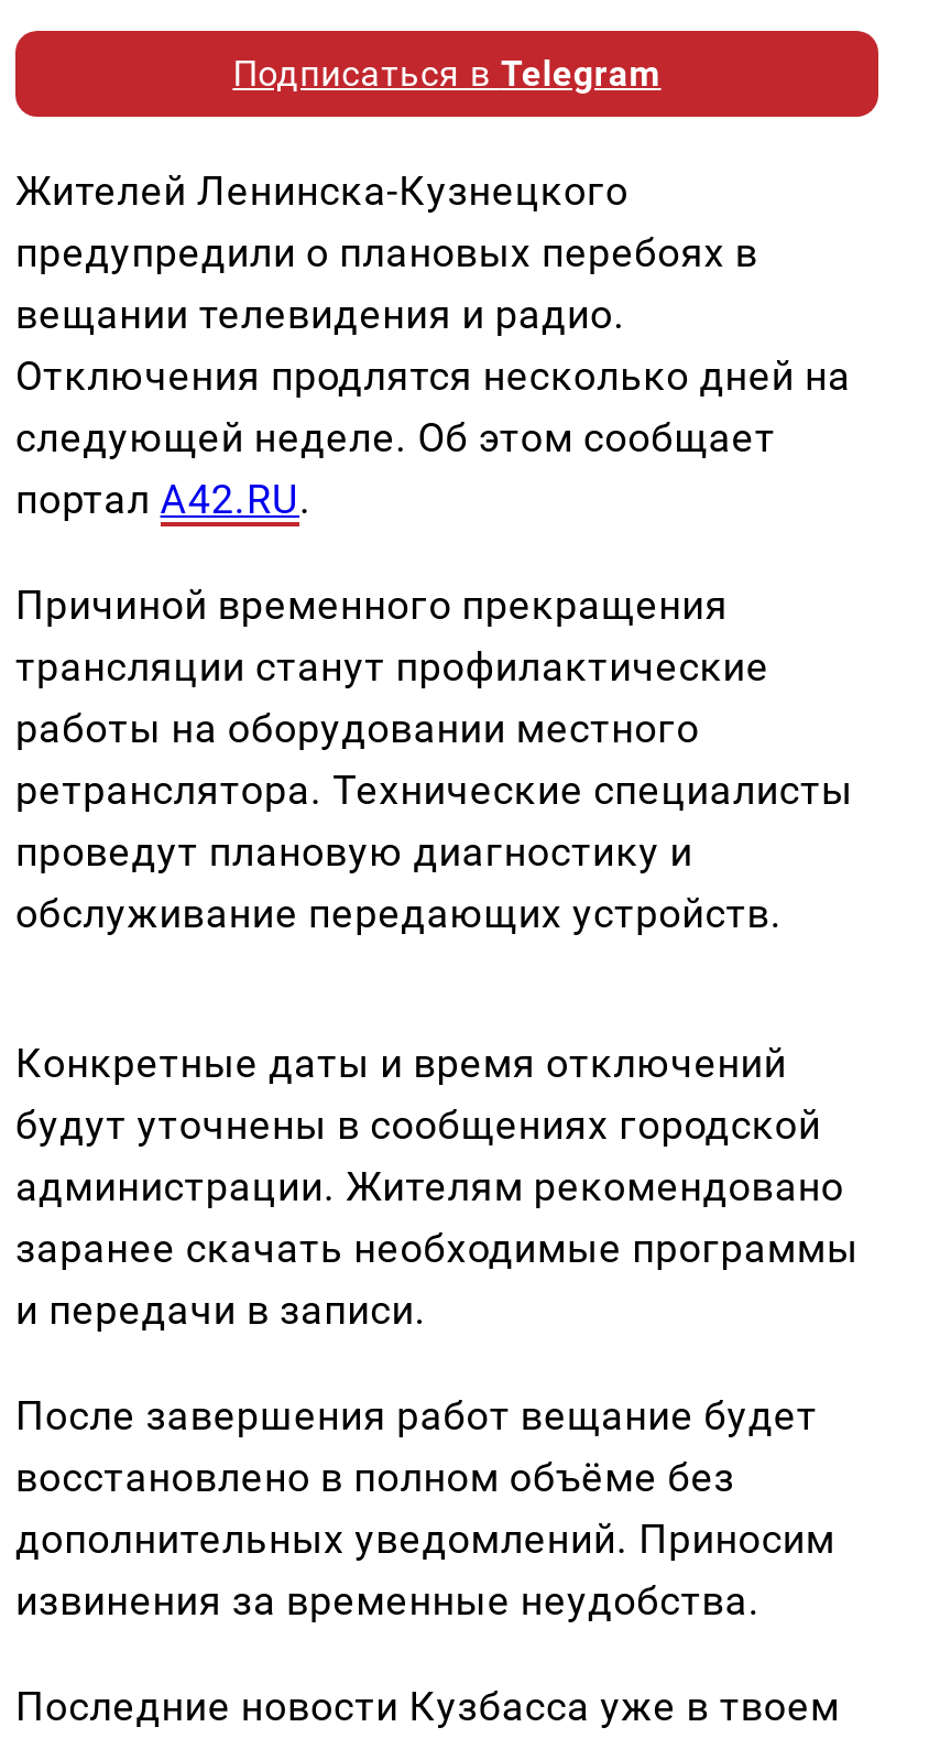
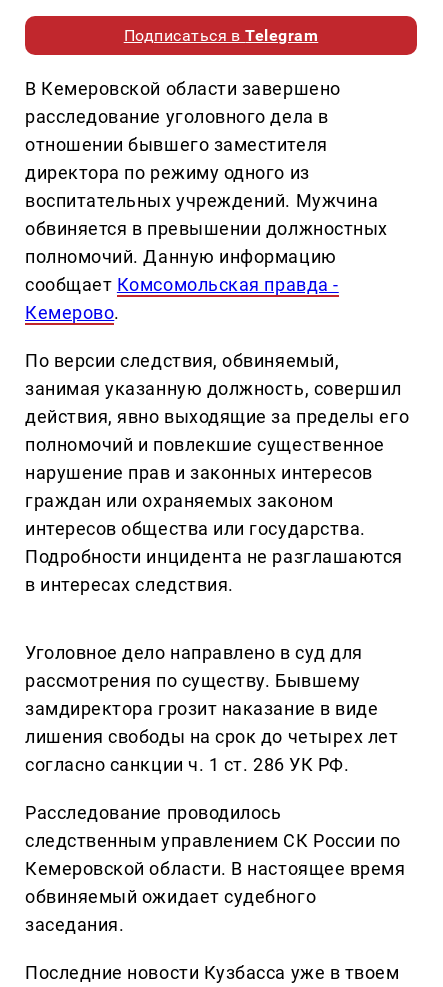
- Жителей Ленинска-Кузнецкого
- предупредили о плановых перебоях в
- вещании телевидения и радио.
- Отключения продлятся несколько дней на
- следующей неделе. Об этом сообщает
- портал A42.RU.
+ В Кемеровской области завершено
+ расследование уголовного дела в
+ отношении бывшего заместителя
+ директора по режиму одного из
+ воспитательных учреждений. Мужчина
+ обвиняется в превышении должностных
+ полномочий. Данную информацию
+ сообщает Комсомольская правда -
+ Кемерово.

- Причиной временного прекращения
- трансляции станут профилактические
- работы на оборудовании местного
- ретранслятора. Технические специалисты
- проведут плановую диагностику и
- обслуживание передающих устройств.
+ По версии следствия, обвиняемый,
+ занимая указанную должность, совершил
+ действия, явно выходящие за пределы его
+ полномочий и повлекшие существенное
+ нарушение прав и законных интересов
+ граждан или охраняемых законом
+ интересов общества или государства.
+ Подробности инцидента не разглашаются
+ в интересах следствия.

- Конкретные даты и время отключений
- будут уточнены в сообщениях городской
- администрации. Жителям рекомендовано
- заранее скачать необходимые программы
- и передачи в записи.
+ Уголовное дело направлено в суд для
+ рассмотрения по существу. Бывшему
+ замдиректора грозит наказание в виде
+ лишения свободы на срок до четырех лет
+ согласно санкции ч. 1 ст. 286 УК РФ.

- После завершения работ вещание будет
- восстановлено в полном объёме без
- дополнительных уведомлений. Приносим
- извинения за временные неудобства.
+ Расследование проводилось
+ следственным управлением СК России по
+ Кемеровской области. В настоящее время
+ обвиняемый ожидает судебного
+ заседания.
